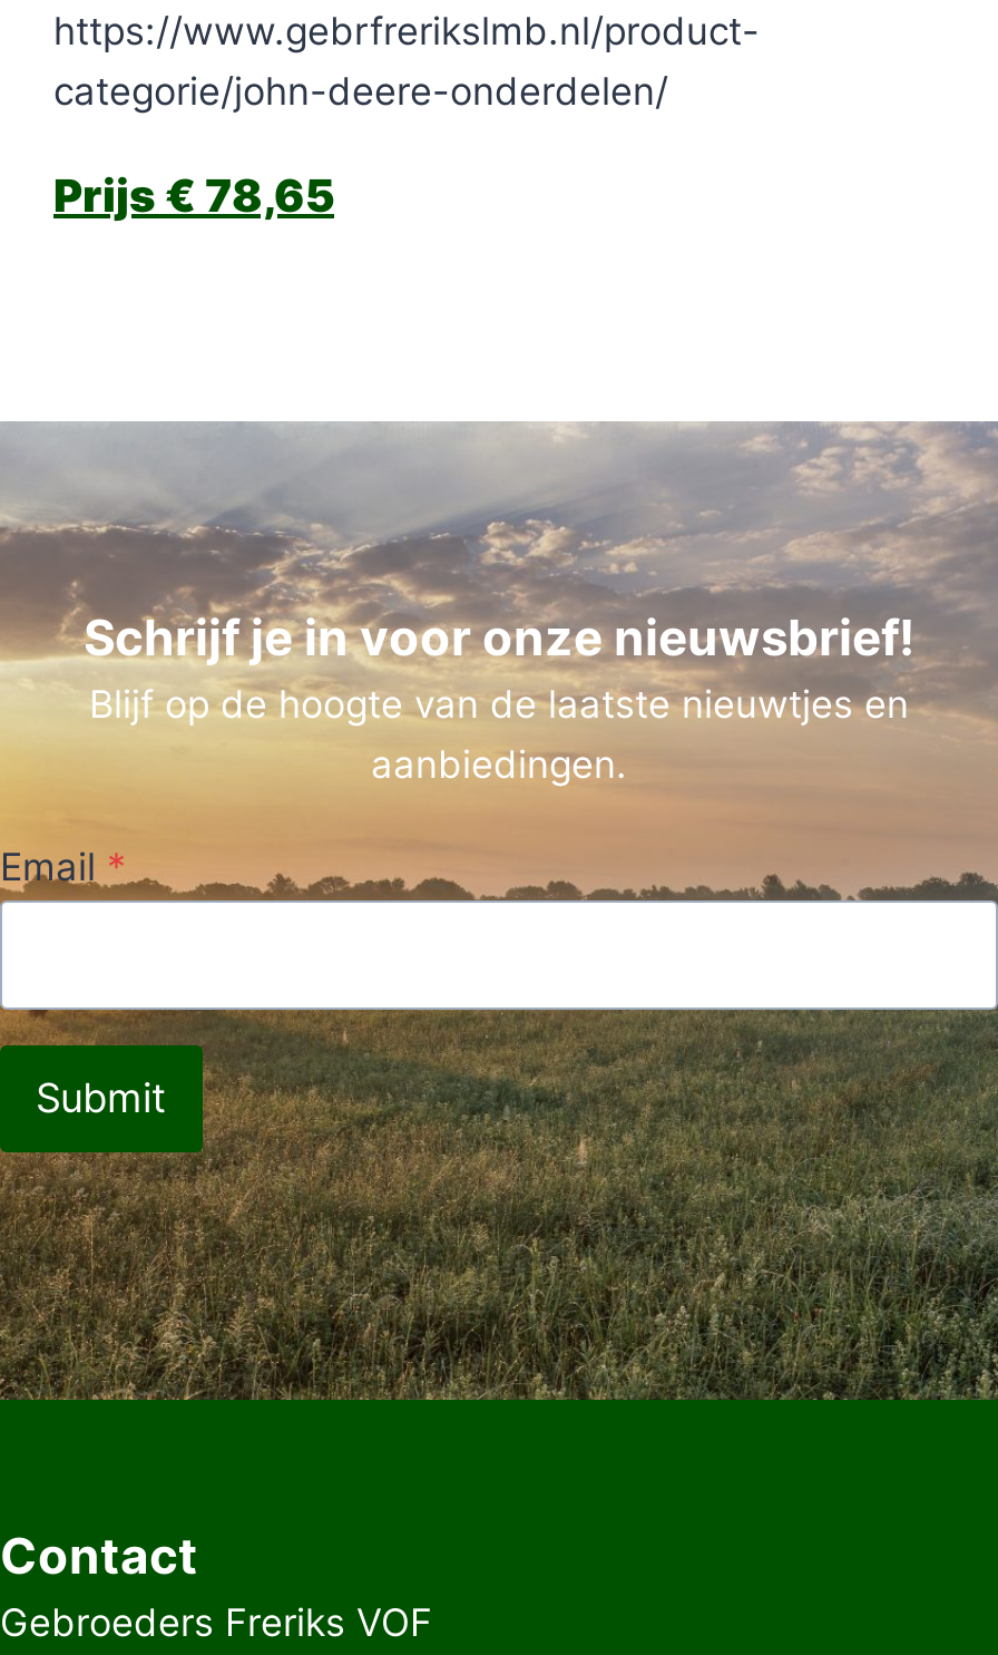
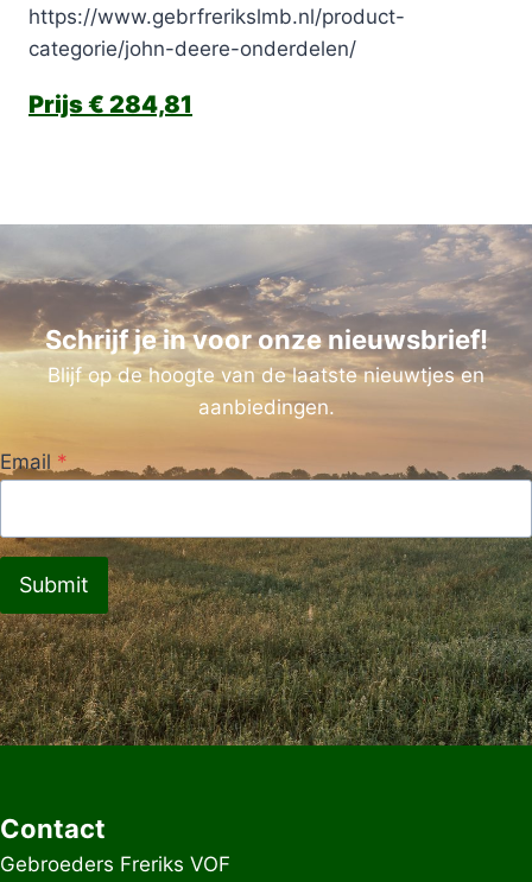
- €78,65
+ €284,81
